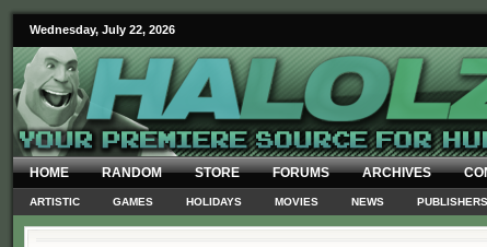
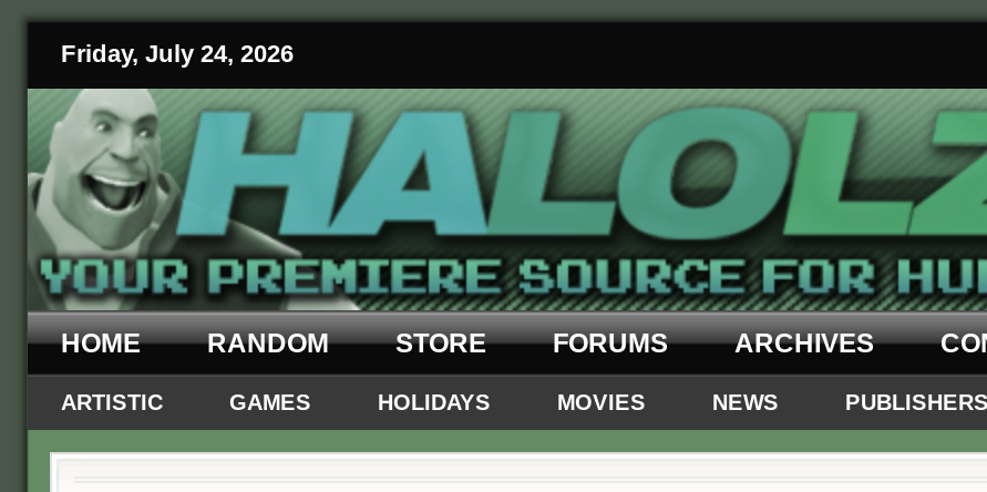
- Wednesday, July 22, 2026
+ Friday, July 24, 2026
